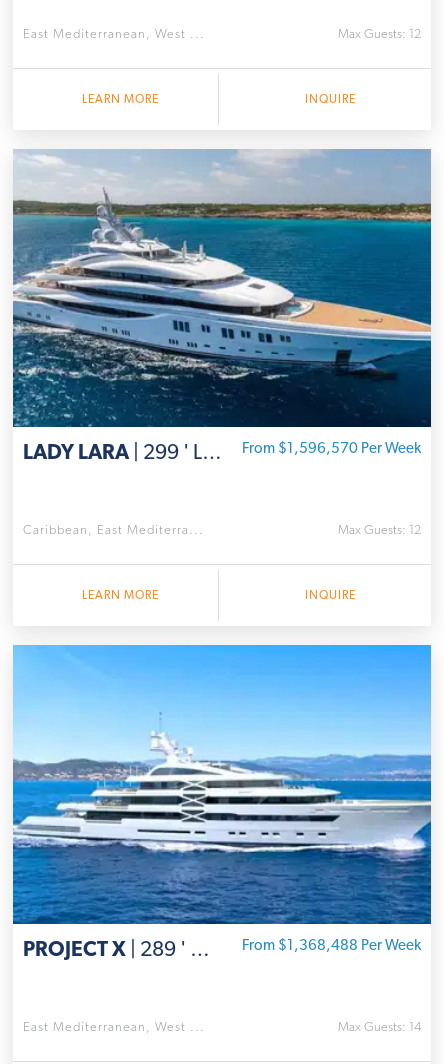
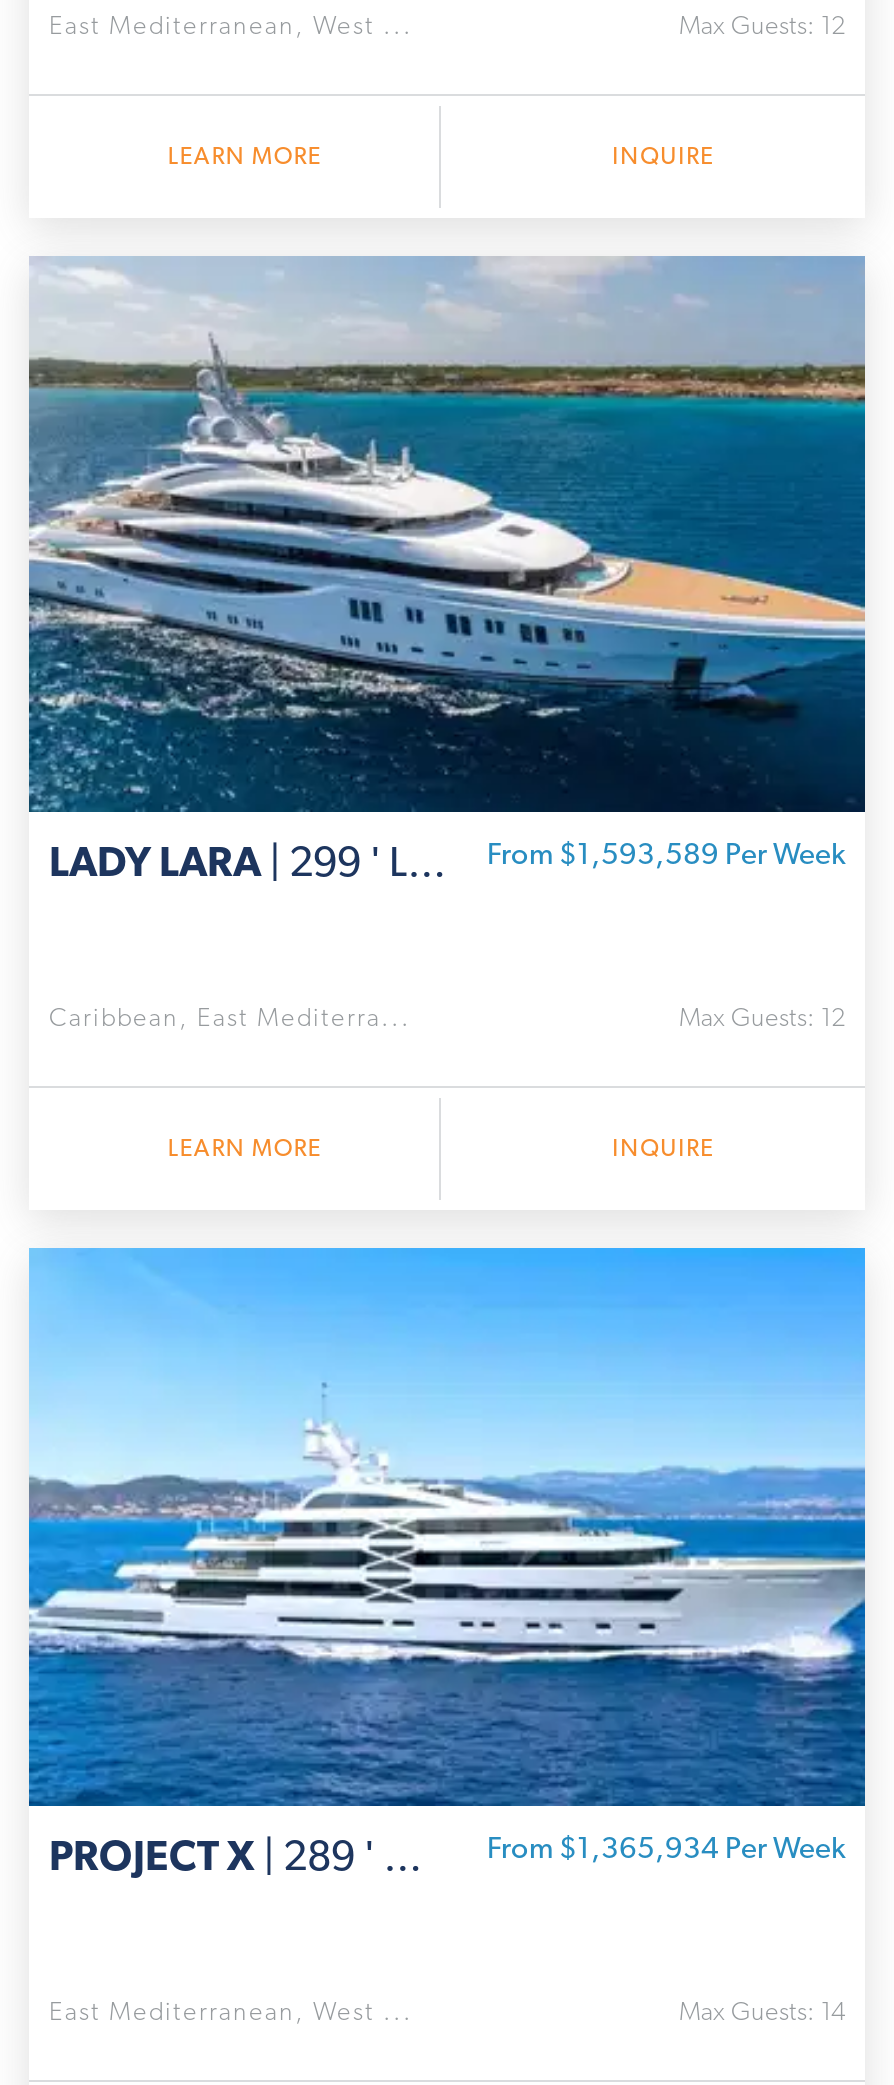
- From $1,596,570 Per Week
+ From $1,593,589 Per Week

- From $1,368,488 Per Week
+ From $1,365,934 Per Week
